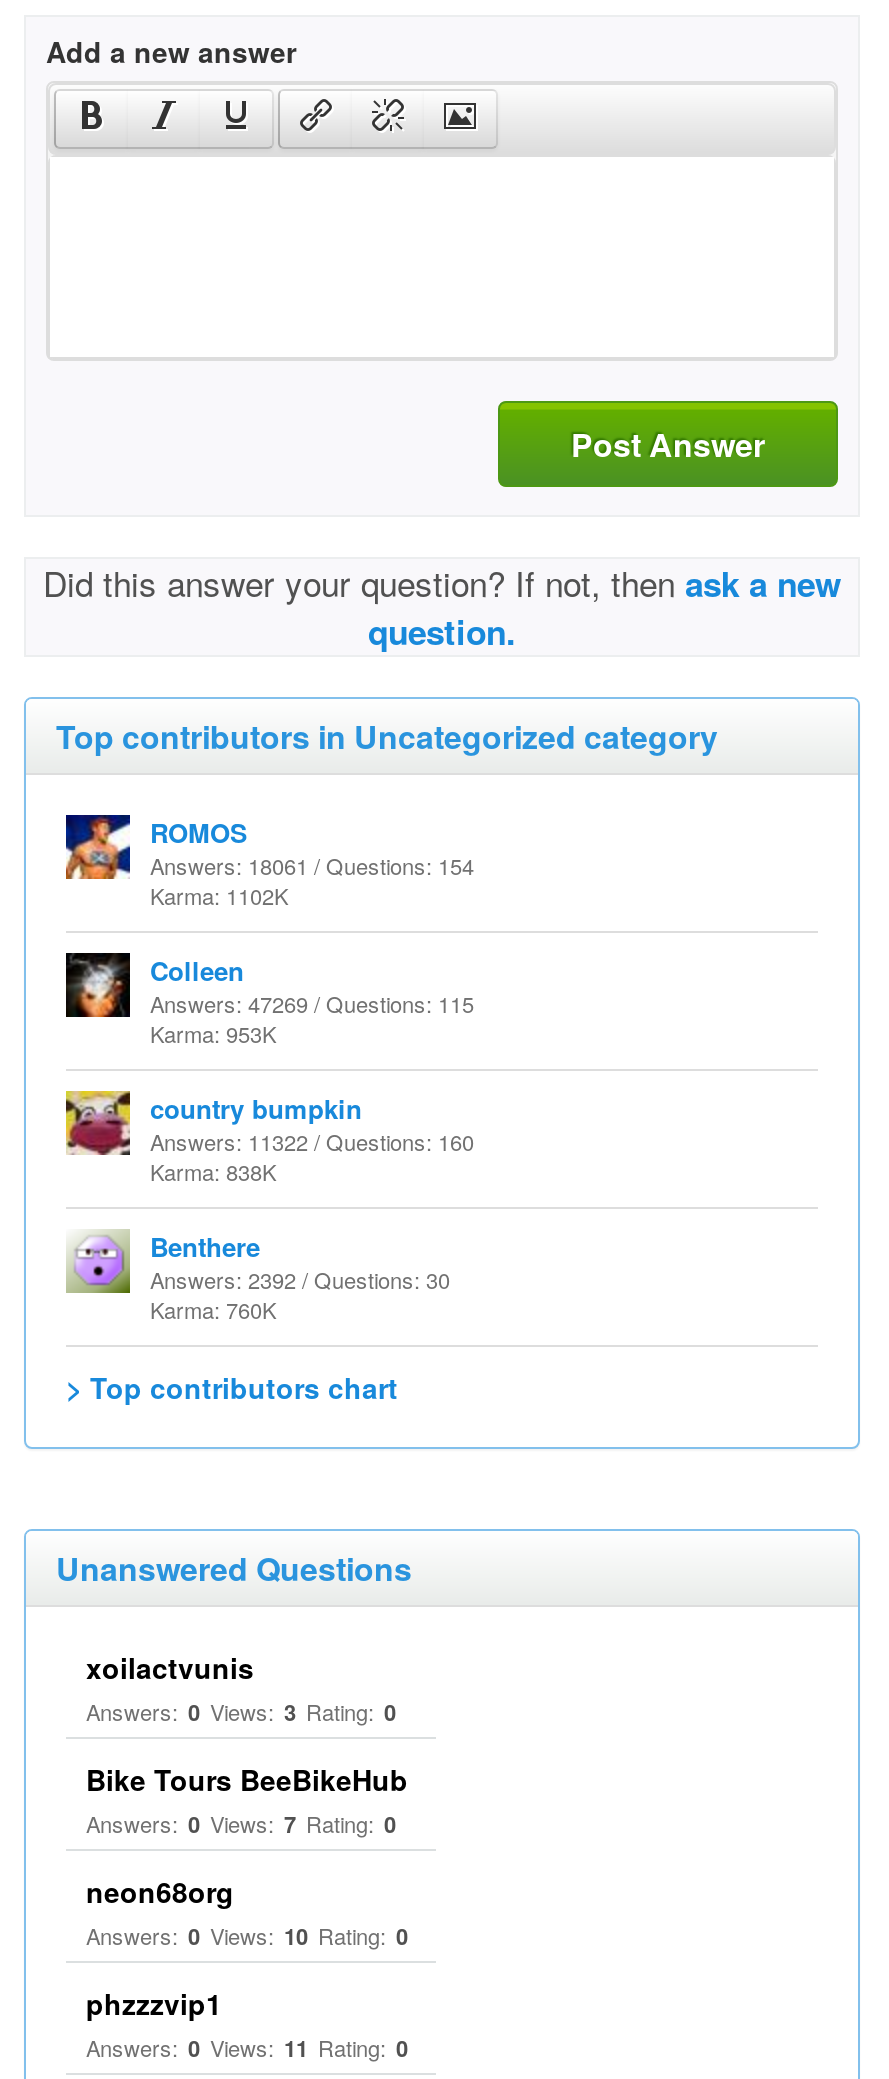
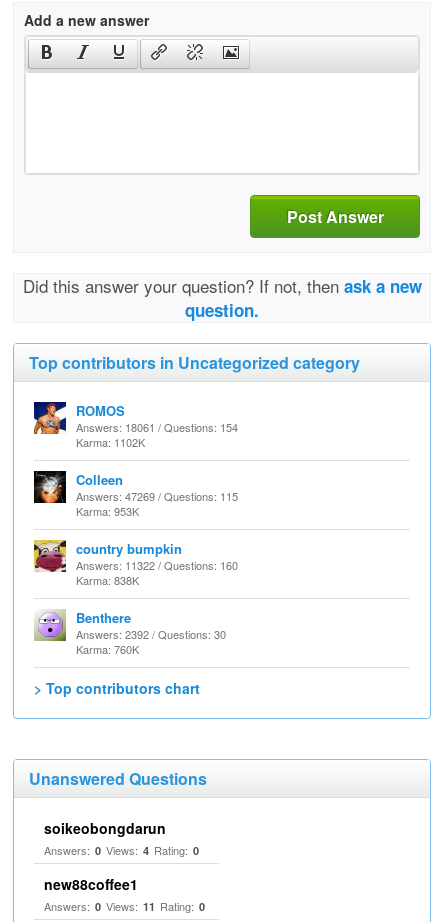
- xoilactvunis
- Answers: 0 Views: 3 Rating: 0
- Bike Tours BeeBikeHub
- Answers: 0 Views: 7 Rating: 0
- neon68org
- Answers: 0 Views: 10 Rating: 0
- phzzzvip1
+ soikeobongdarun
+ Answers: 0 Views: 4 Rating: 0
+ new88coffee1
